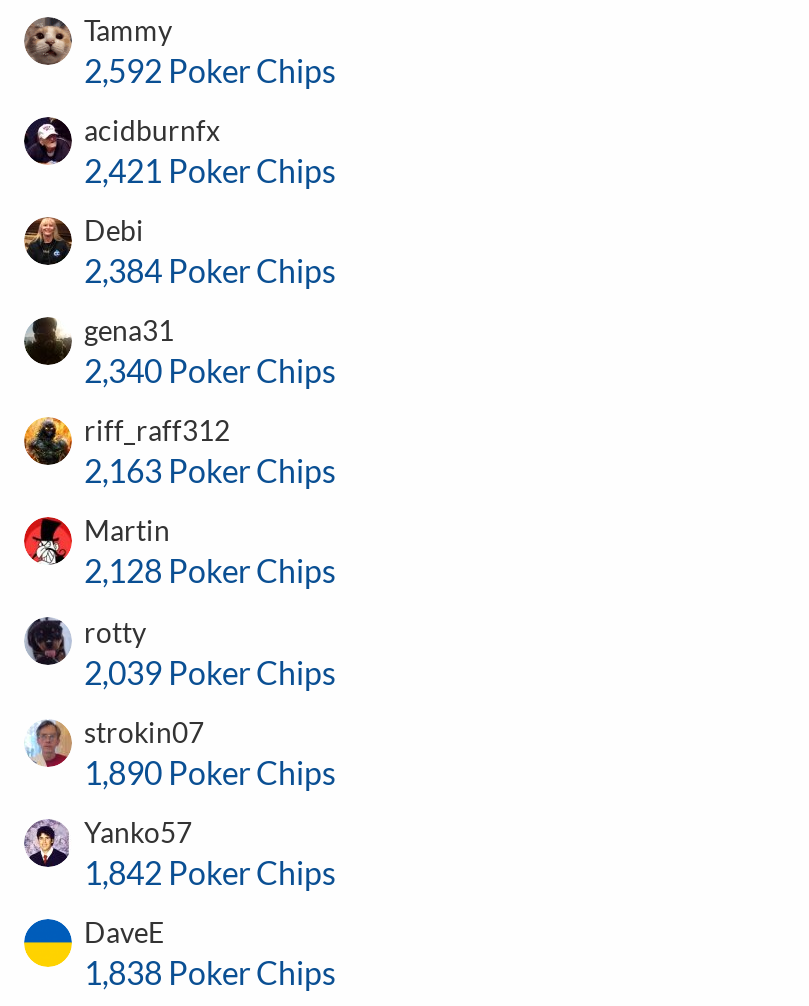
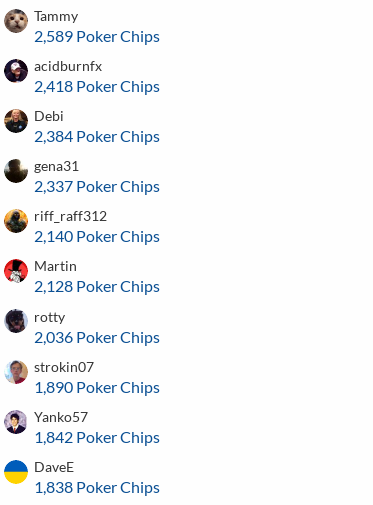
- 2,592 Poker Chips
+ 2,589 Poker Chips

- 2,421 Poker Chips
+ 2,418 Poker Chips

- 2,340 Poker Chips
+ 2,337 Poker Chips

- 2,163 Poker Chips
+ 2,140 Poker Chips

- 2,039 Poker Chips
+ 2,036 Poker Chips
